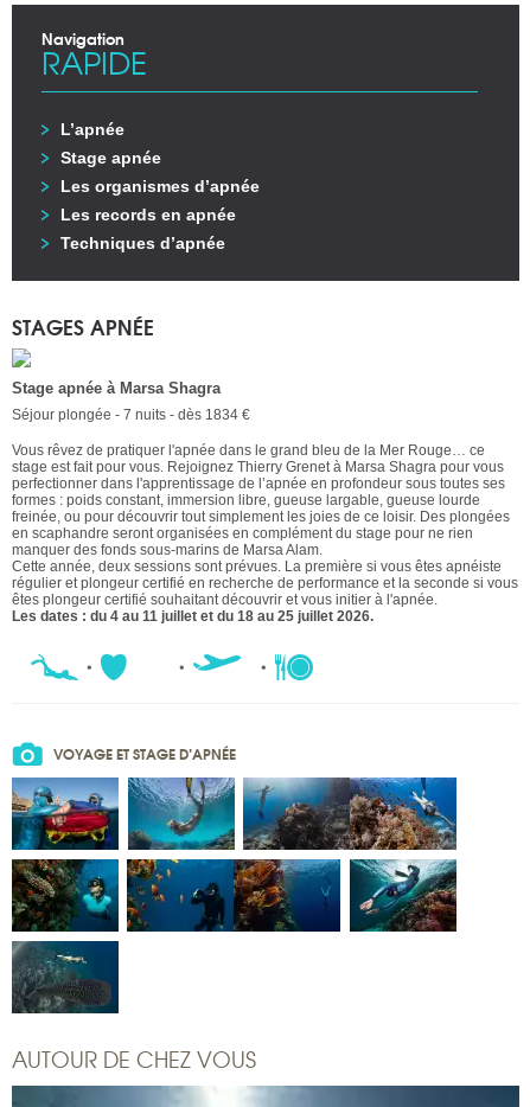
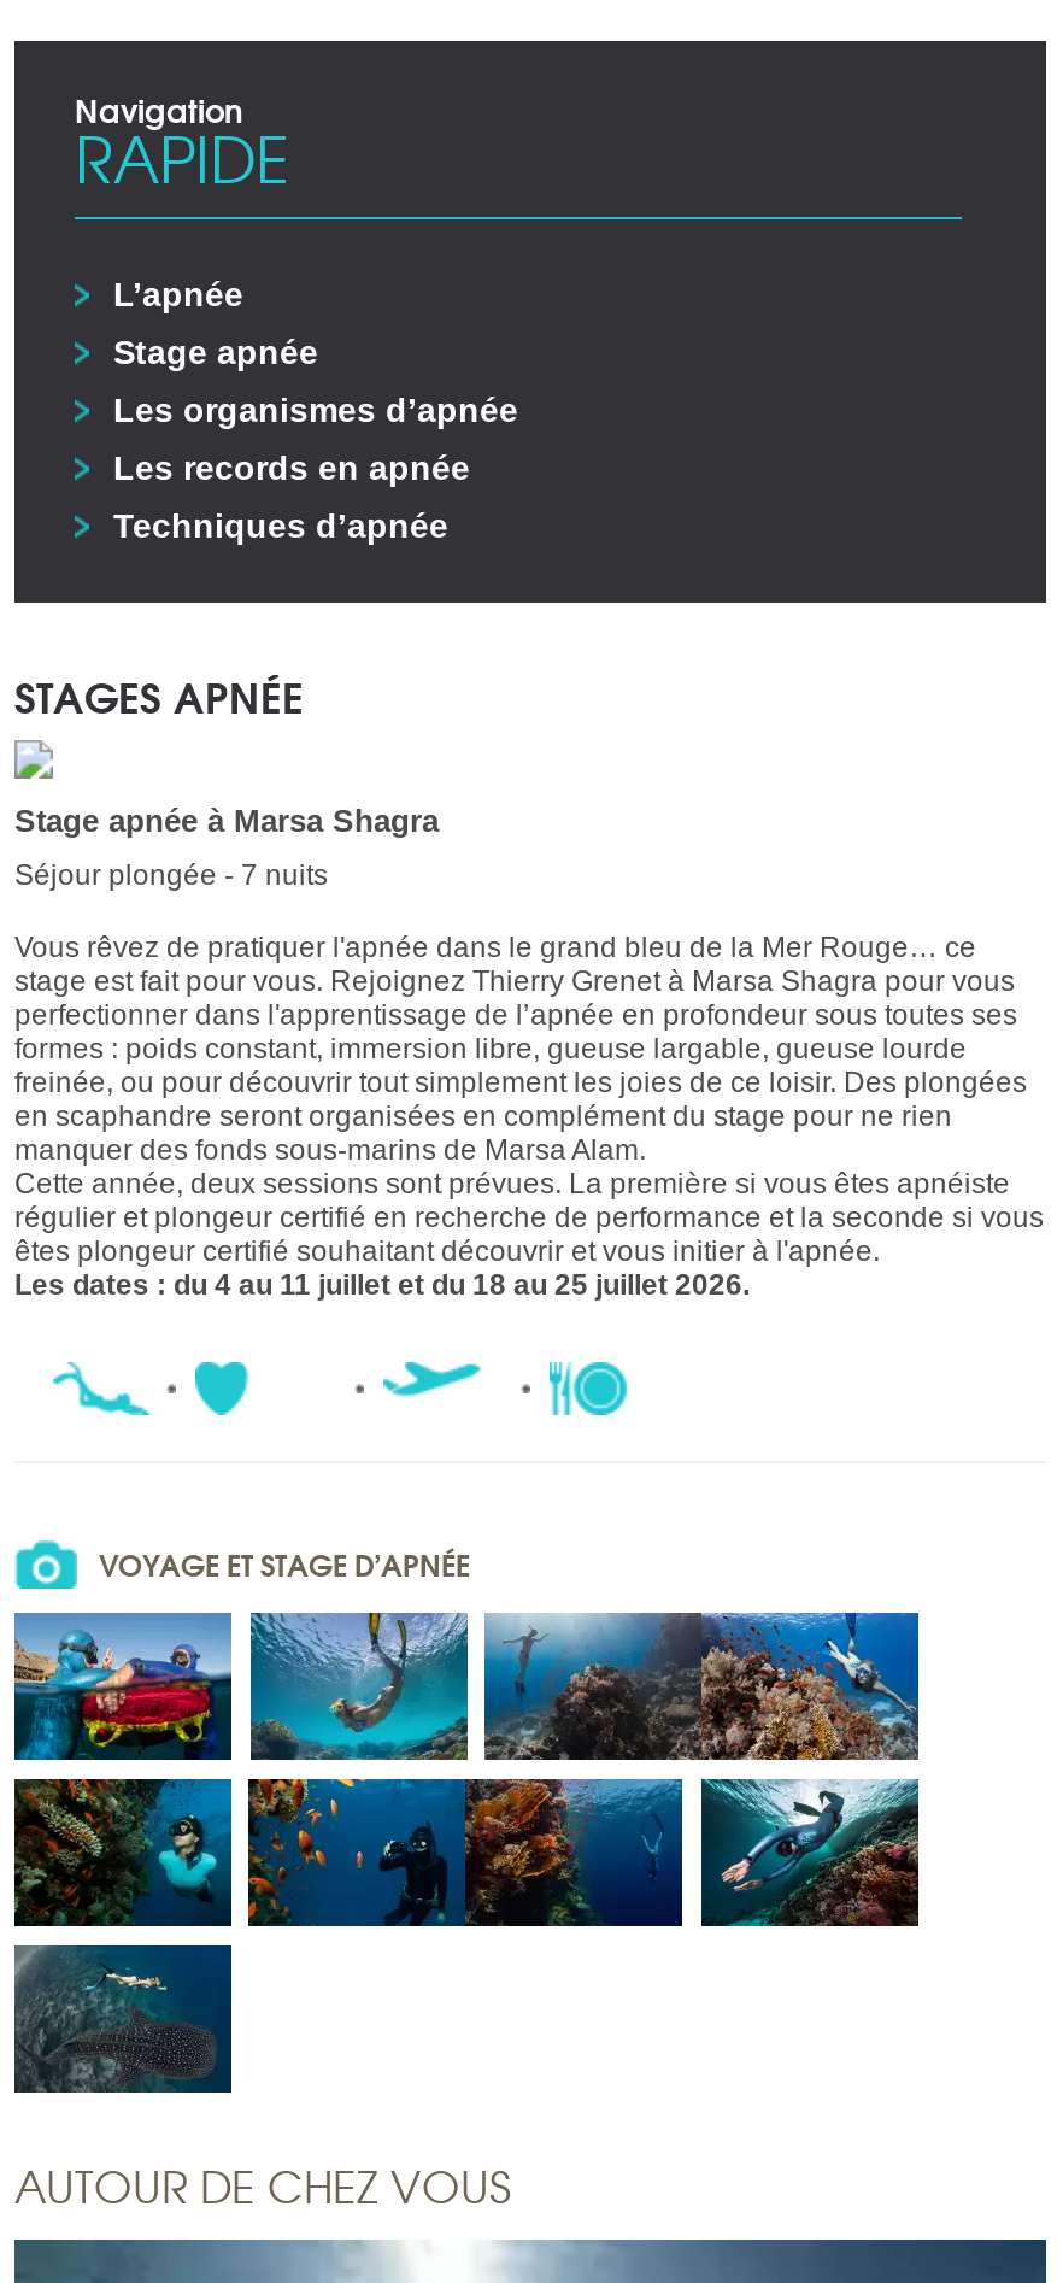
- Séjour plongée - 7 nuits - dès 1834 €
+ Séjour plongée - 7 nuits
